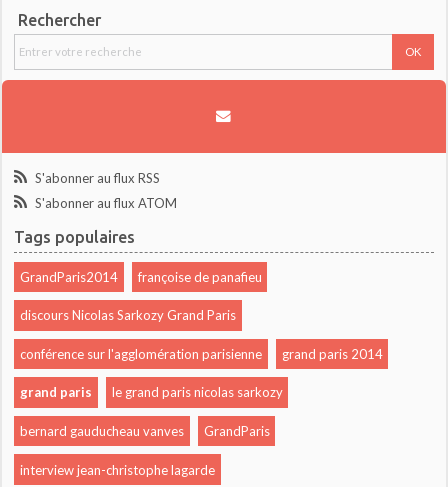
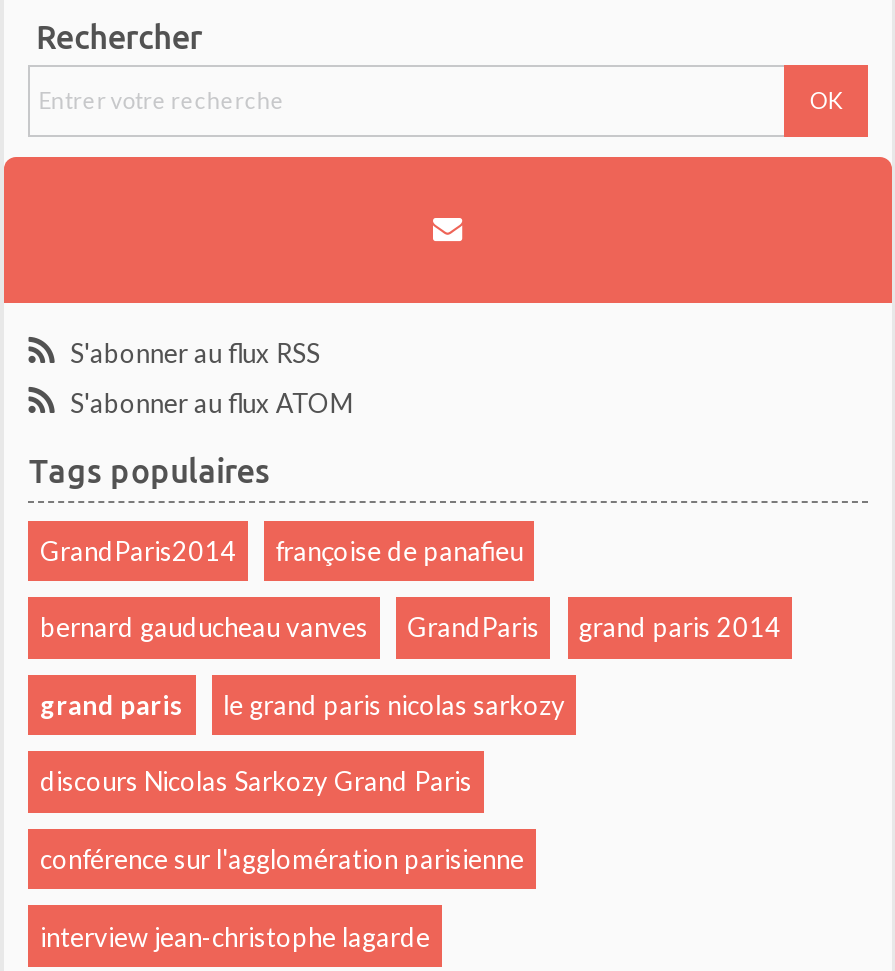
moved down: discours Nicolas Sarkozy Grand Paris | conférence sur l'agglomération parisienne

moved up: grand paris 2014 | grand paris | le grand paris nicolas sarkozy

moved up: bernard gauducheau vanves | GrandParis
